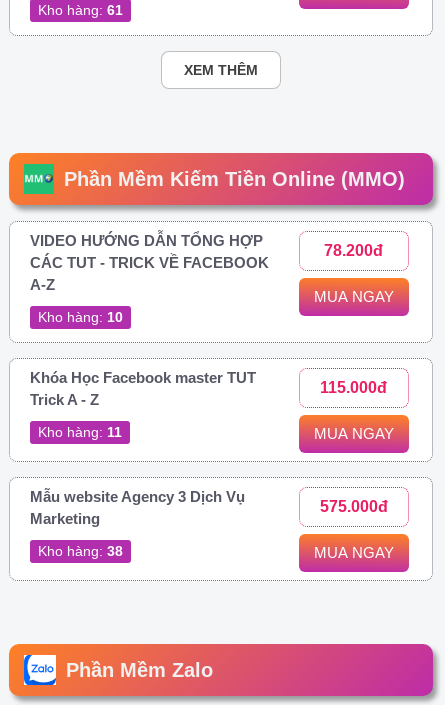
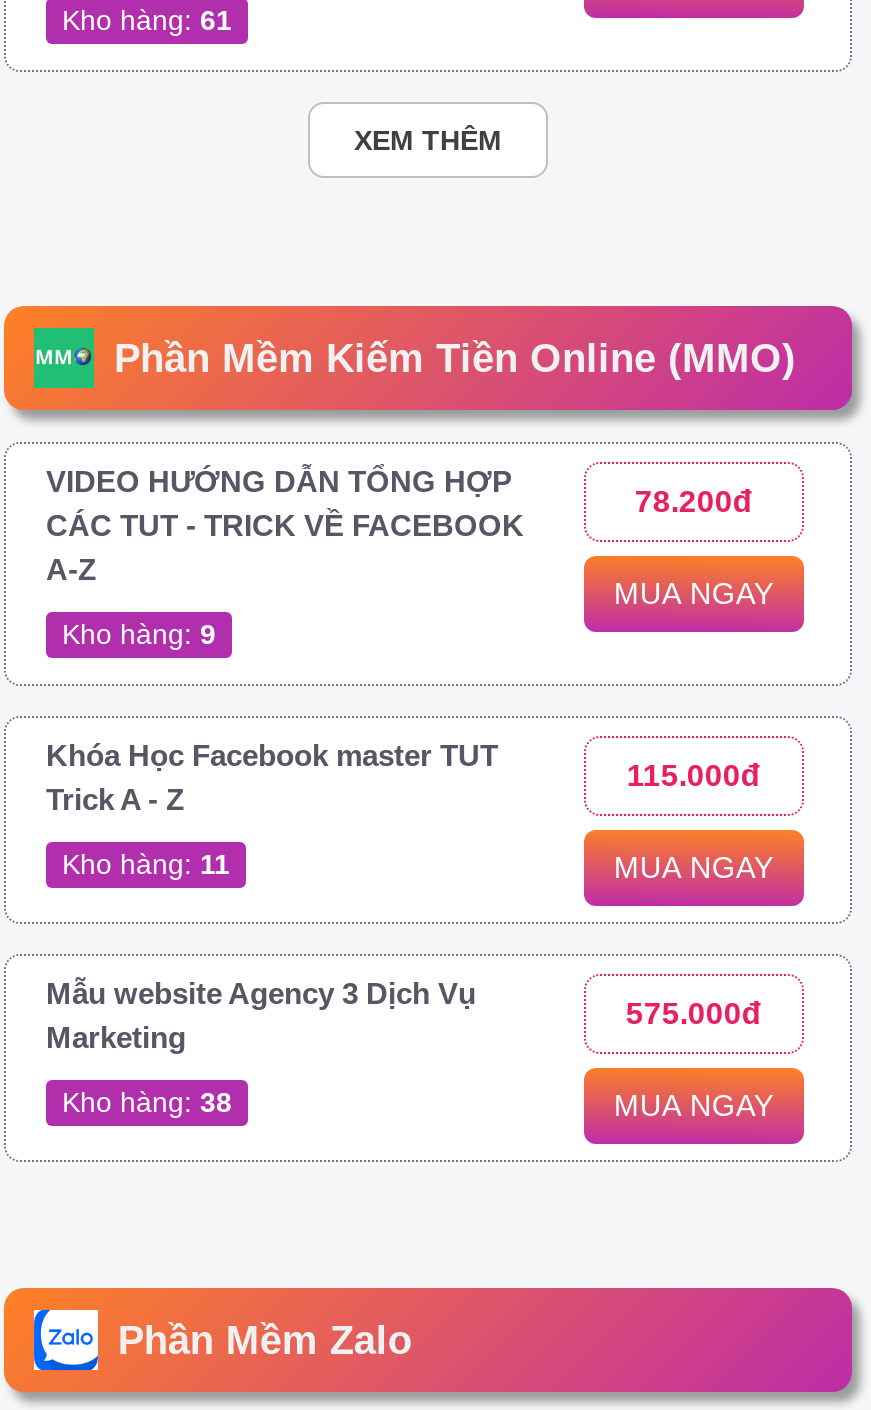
- Kho hàng: 10
+ Kho hàng: 9
